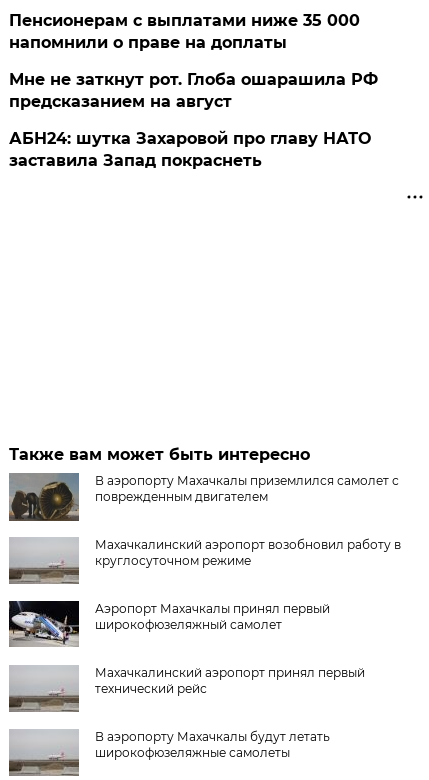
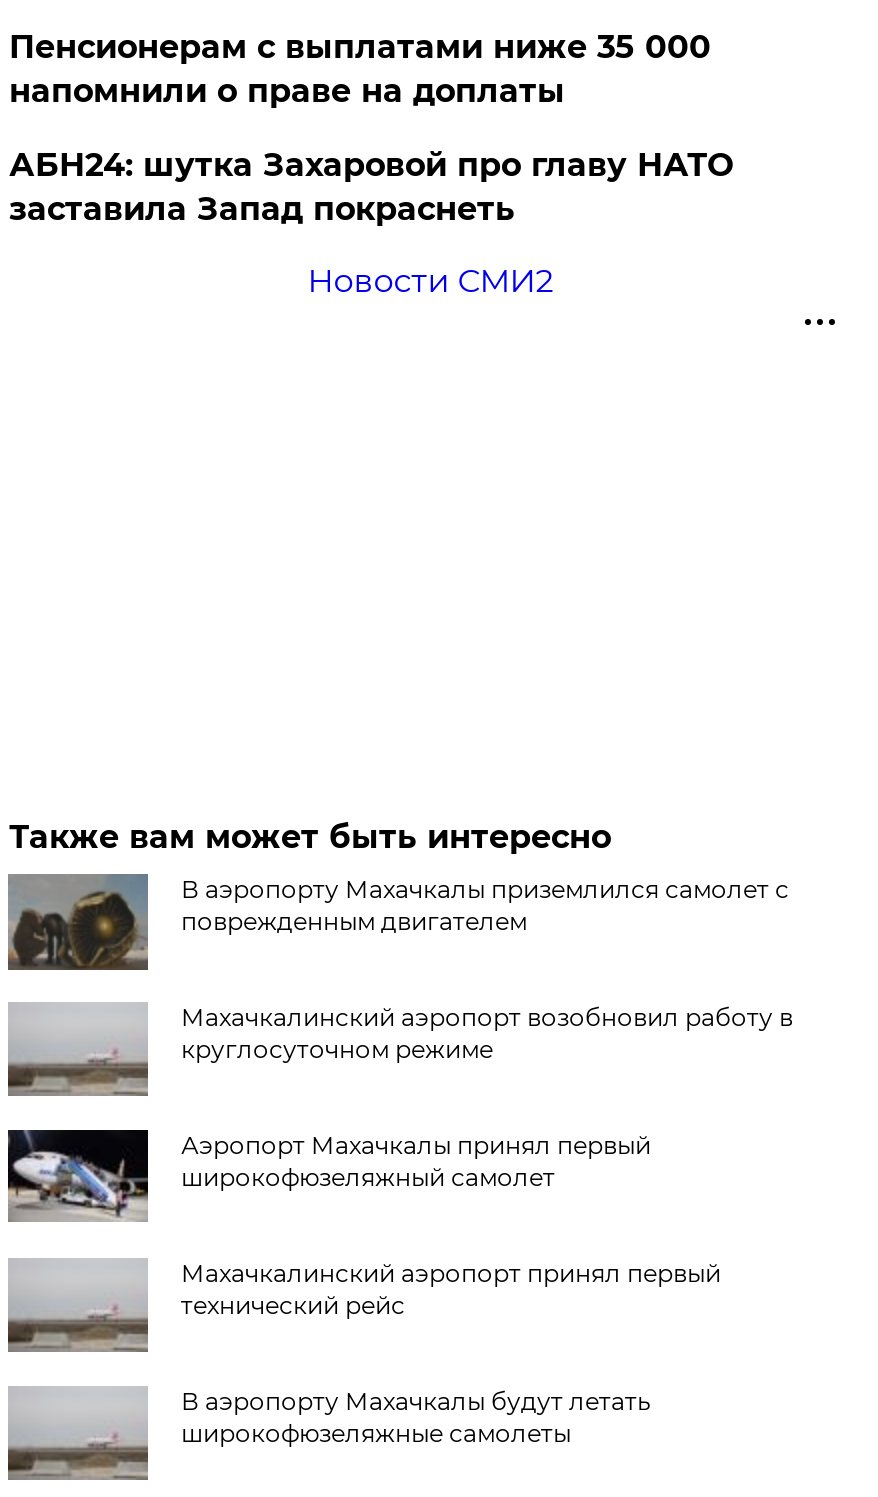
- Мне не заткнут рот. Глоба ошарашила РФ
- предсказанием на август

moved up: АБН24: шутка Захаровой про главу НАТО | заставила Запад покраснеть

+ Новости СМИ2
